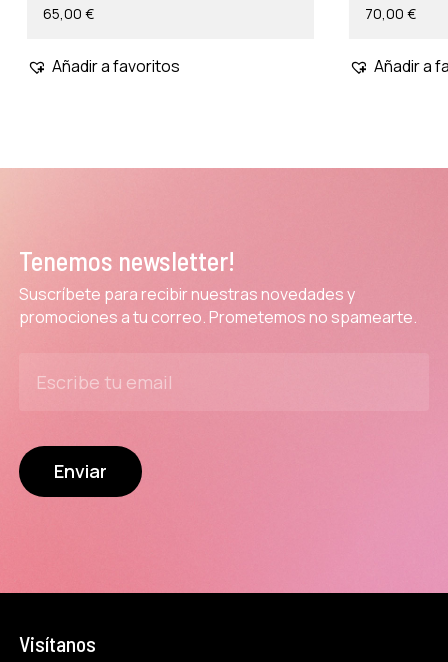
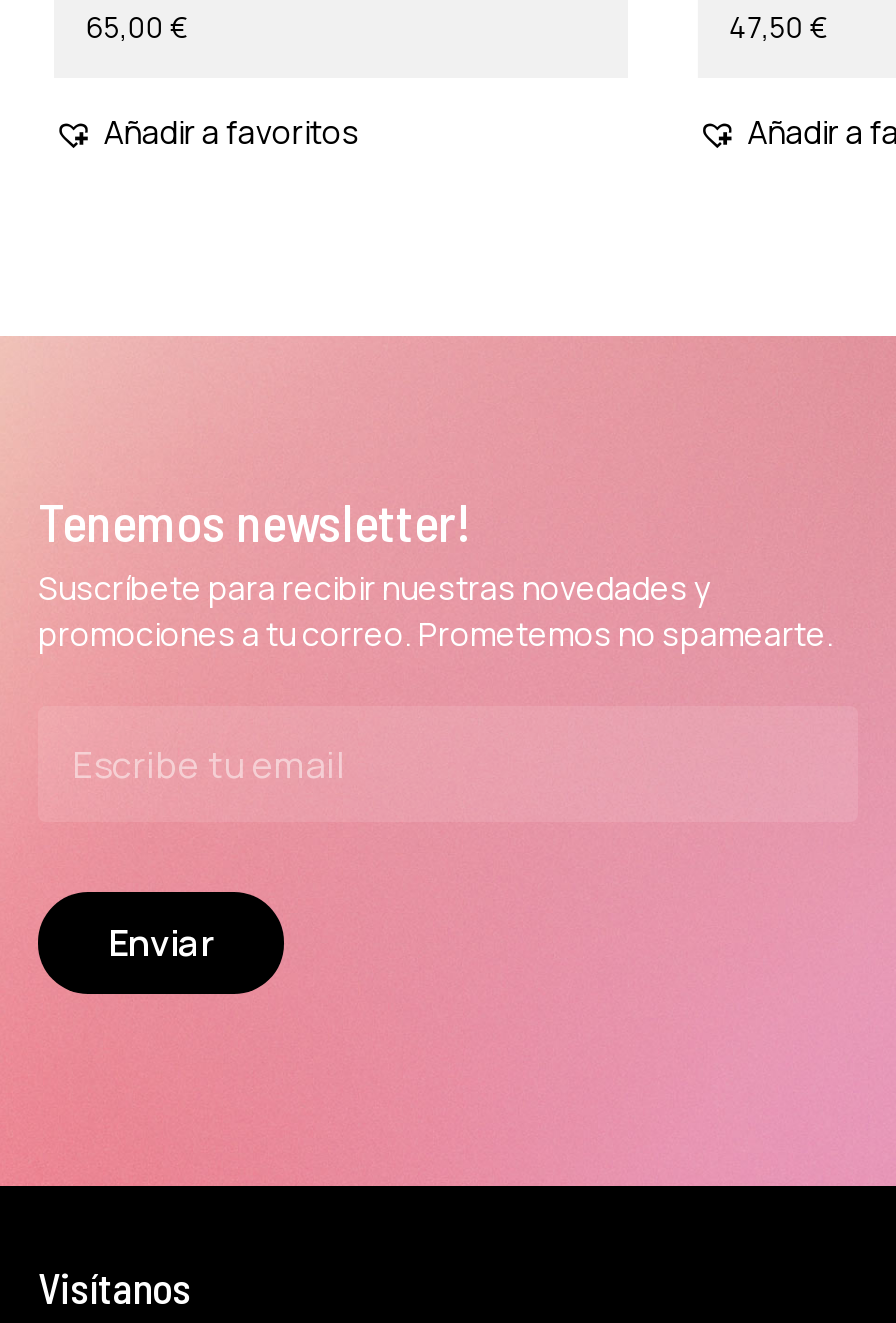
- 70,00 €
+ 47,50 €
